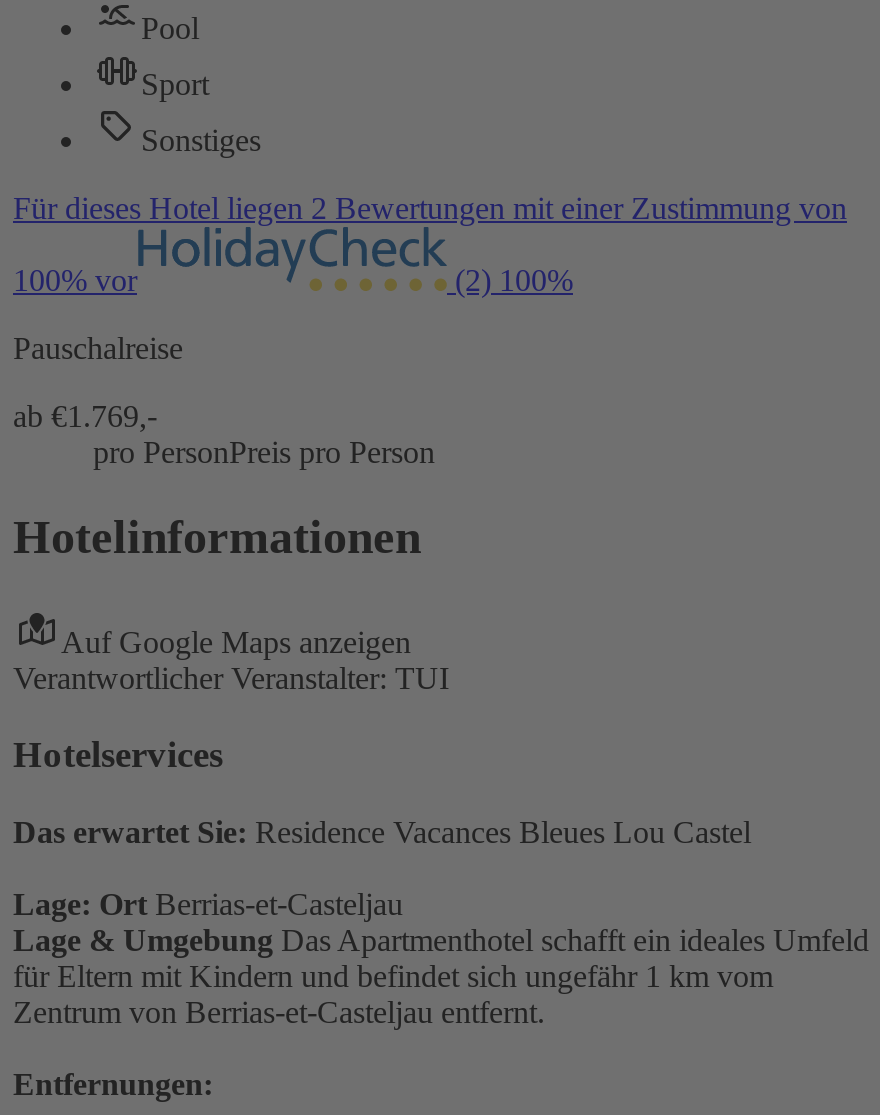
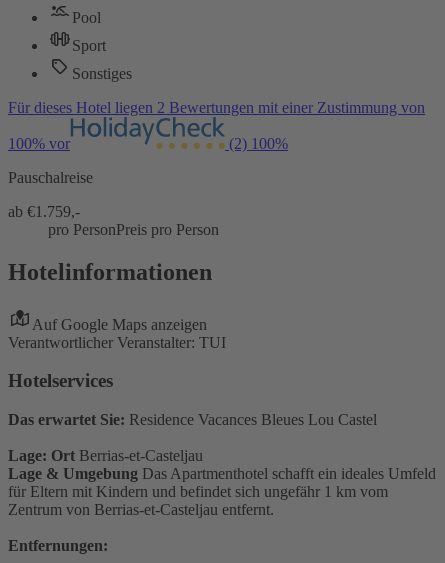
- ab €1.769,-
+ ab €1.759,-
